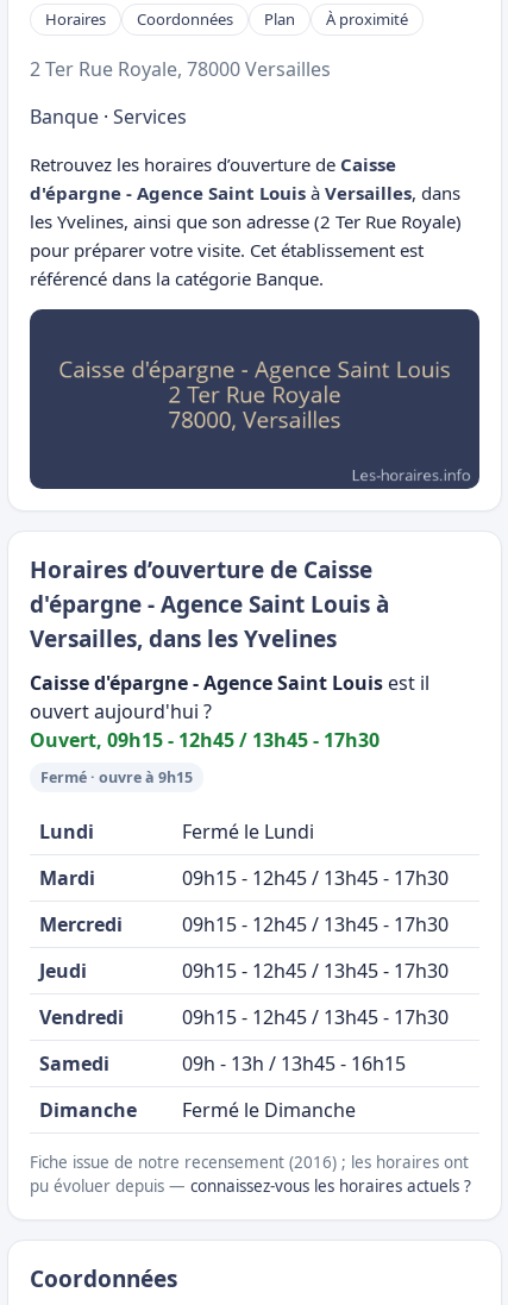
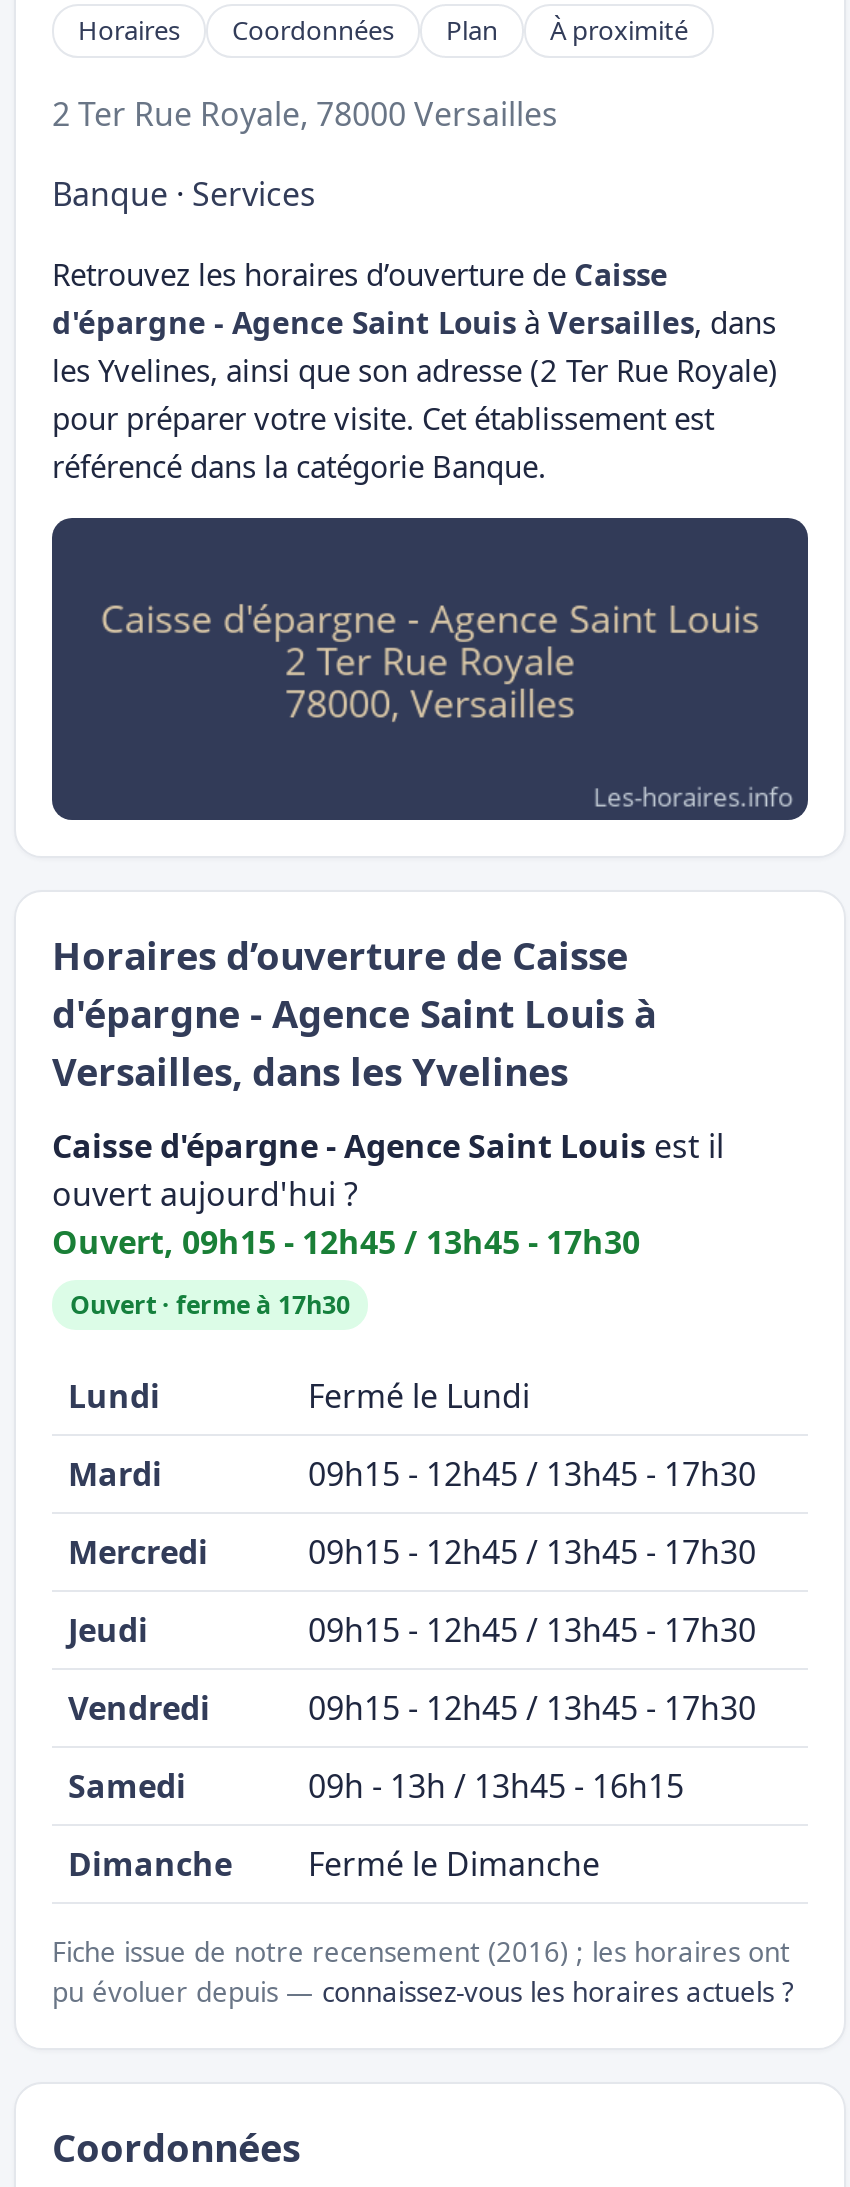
- Fermé · ouvre à 9h15
+ Ouvert · ferme à 17h30
